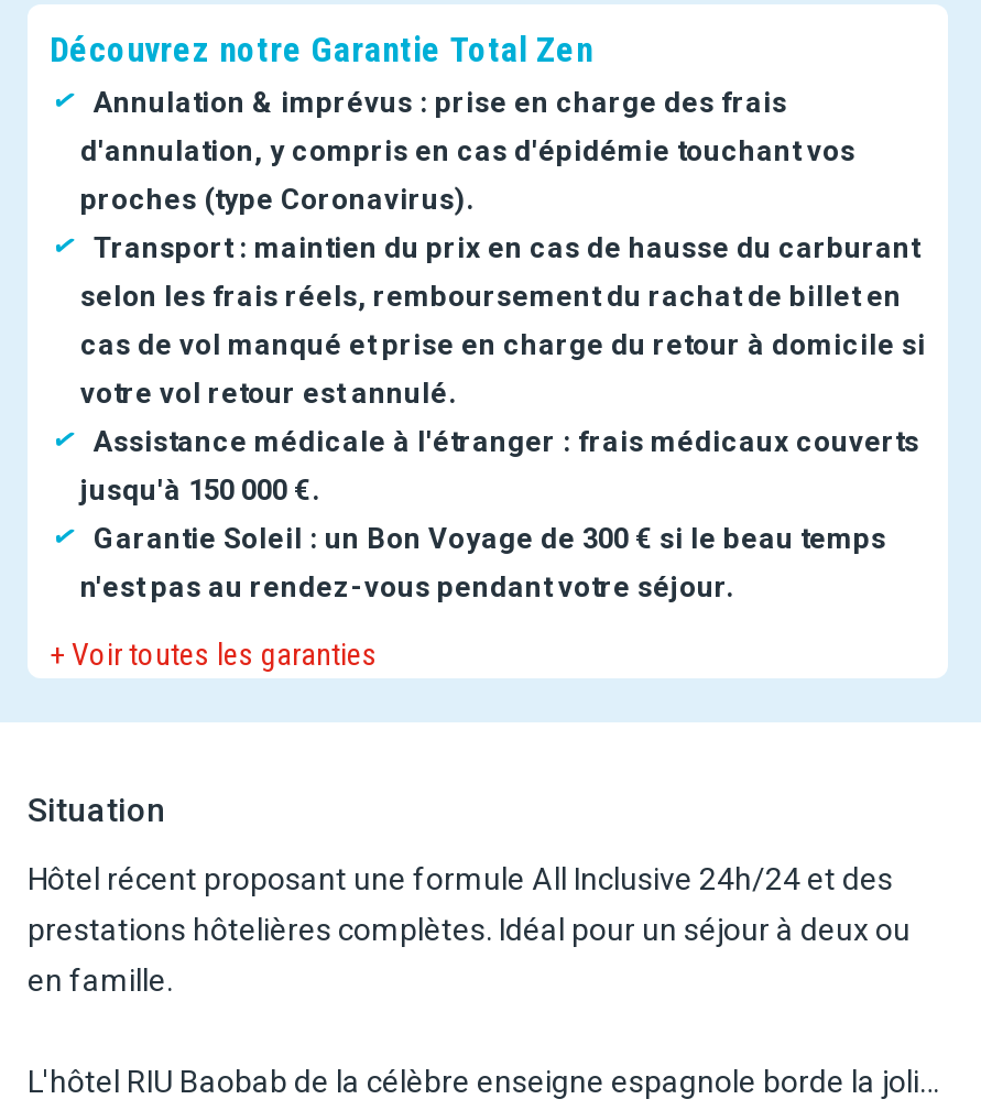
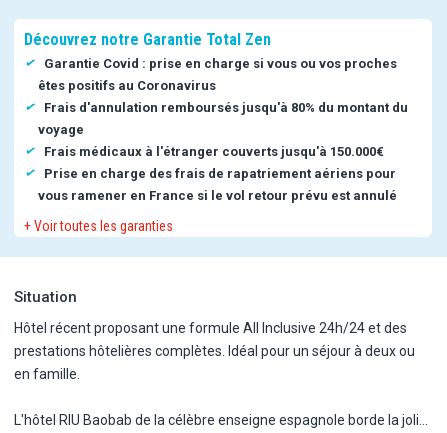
- Annulation & imprévus : prise en charge des frais
- d'annulation, y compris en cas d'épidémie touchant vos
- proches (type Coronavirus).
- Transport : maintien du prix en cas de hausse du carburant
- selon les frais réels, remboursement du rachat de billet en
- cas de vol manqué et prise en charge du retour à domicile si
- votre vol retour est annulé.
- Assistance médicale à l'étranger : frais médicaux couverts
- jusqu'à 150 000 €.
- Garantie Soleil : un Bon Voyage de 300 € si le beau temps
- n'est pas au rendez-vous pendant votre séjour.
+ Garantie Covid : prise en charge si vous ou vos proches
+ êtes positifs au Coronavirus
+ Frais d'annulation remboursés jusqu'à 80% du montant du
+ voyage
+ Frais médicaux à l'étranger couverts jusqu'à 150.000€
+ Prise en charge des frais de rapatriement aériens pour
+ vous ramener en France si le vol retour prévu est annulé
